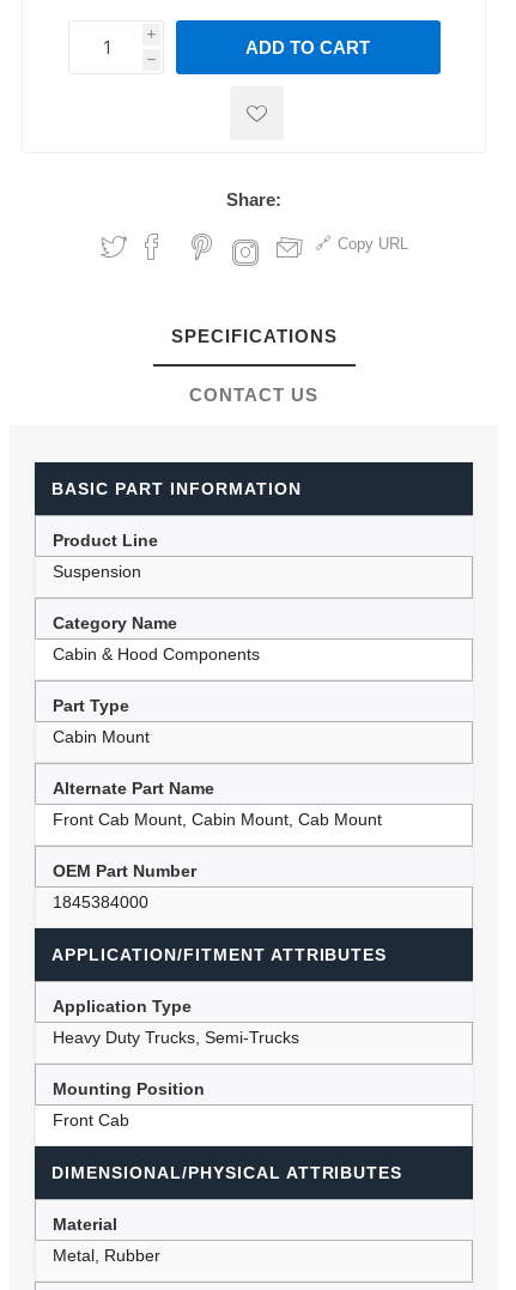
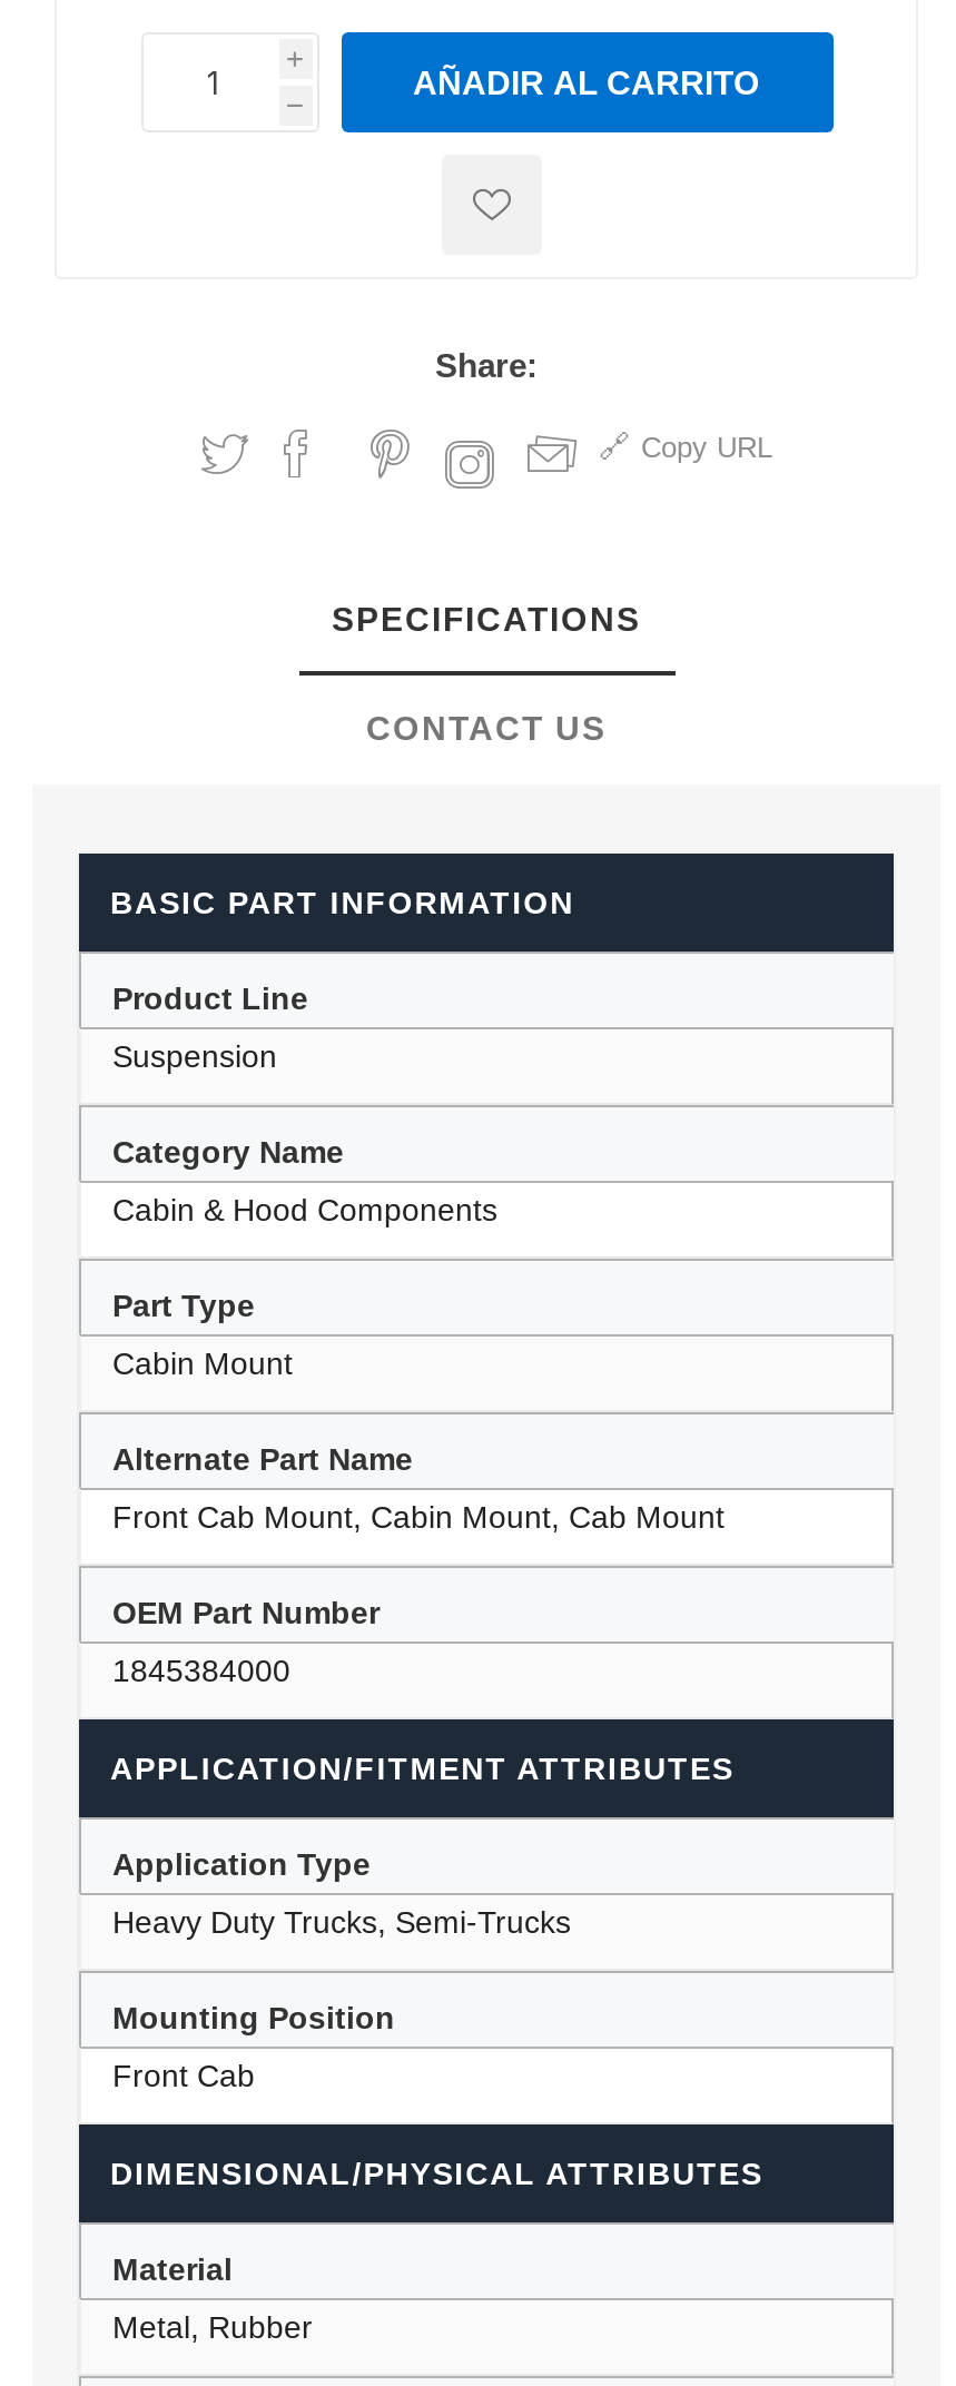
- ADD TO CART
+ AÑADIR AL CARRITO
